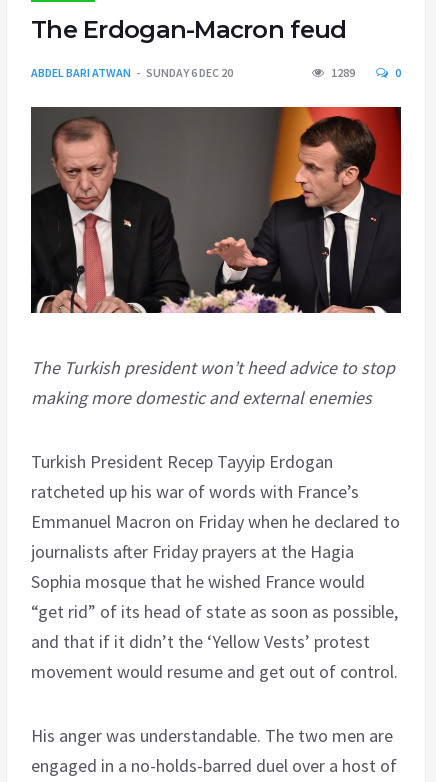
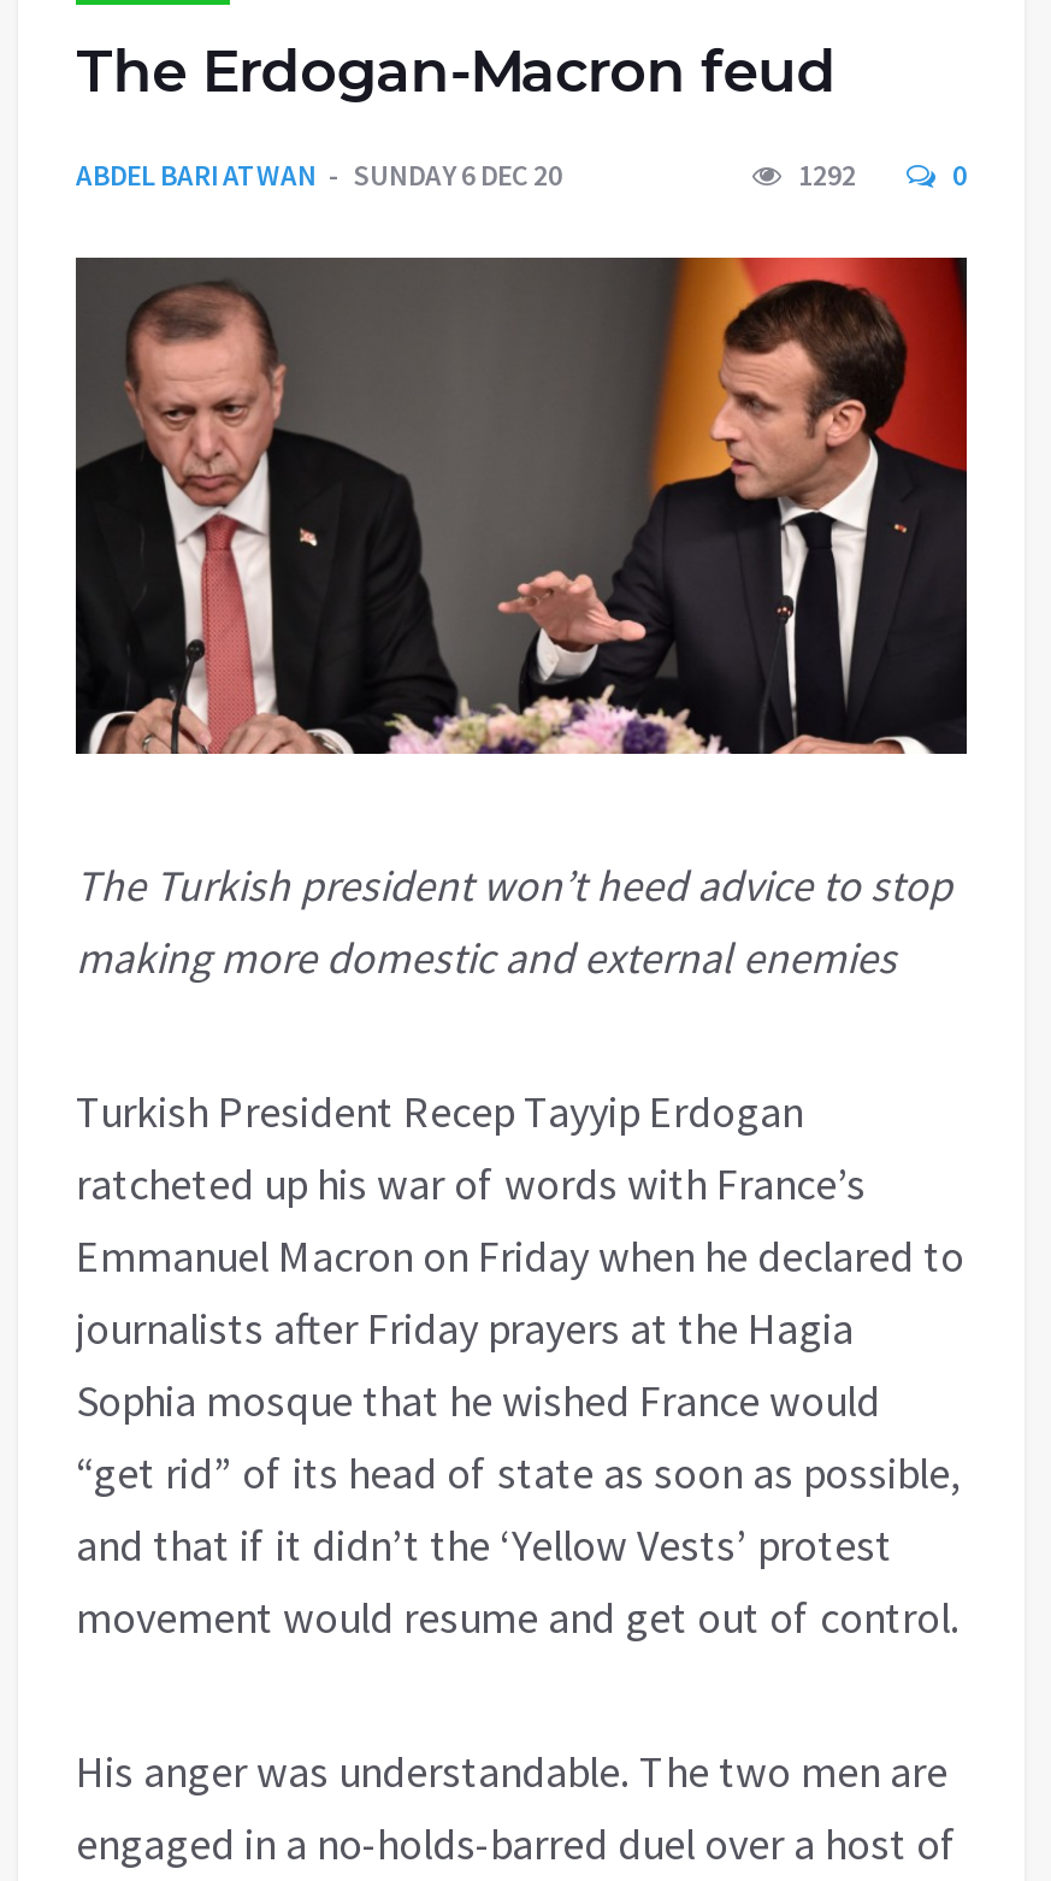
- 1289
+ 1292
